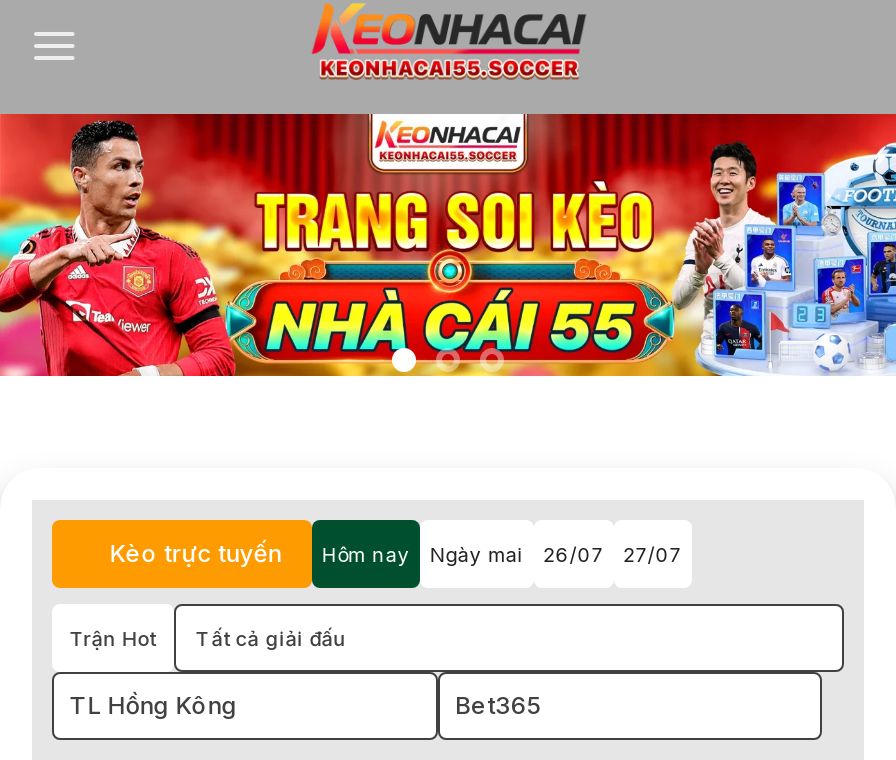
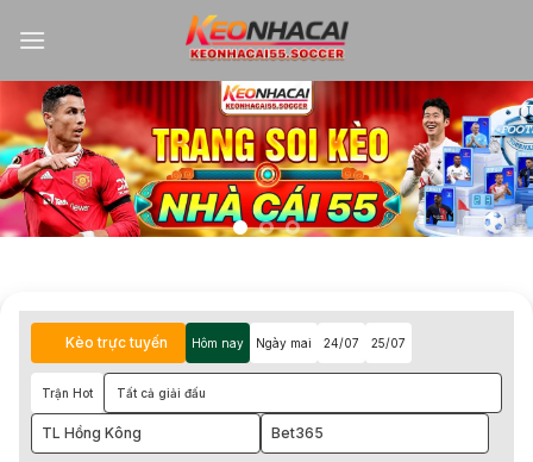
- 26/07
+ 24/07

- 27/07
+ 25/07
